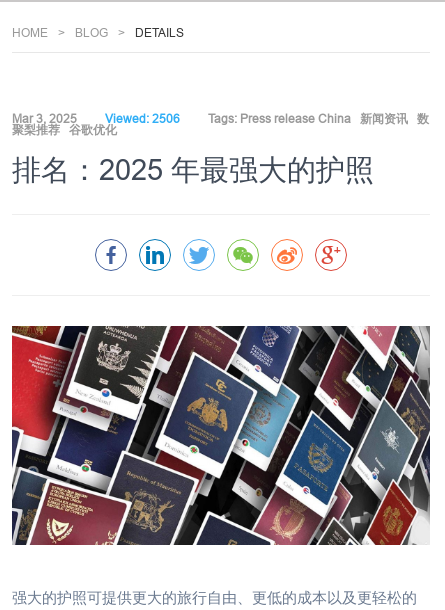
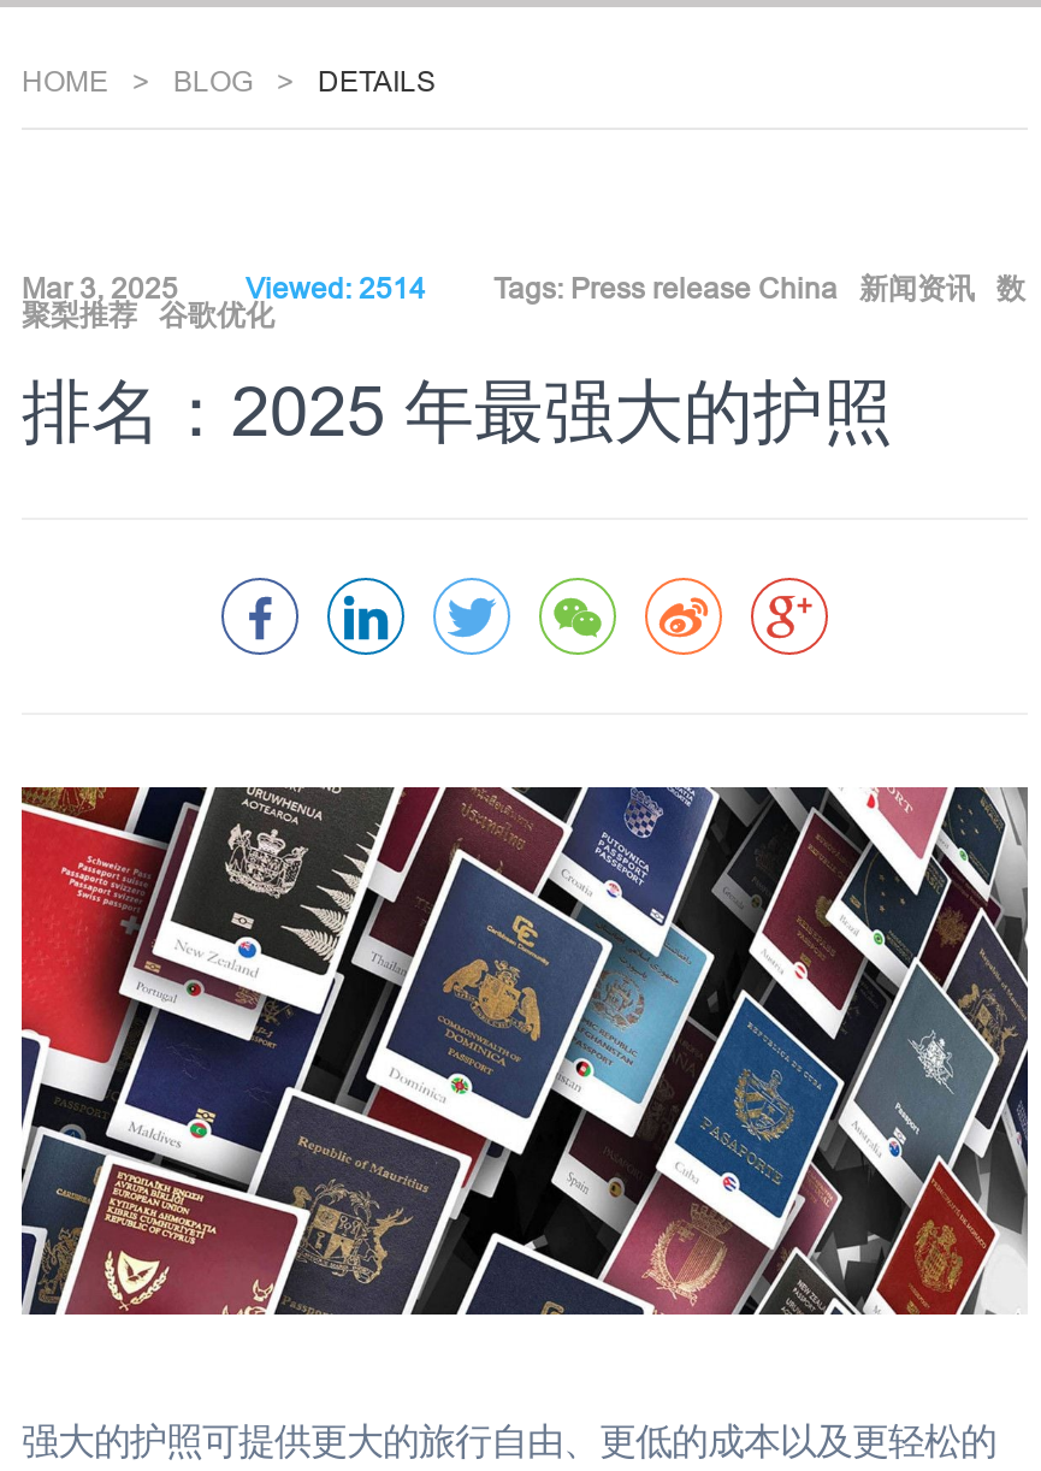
- Mar 3, 2025 Viewed: 2506 Tags: Press release China 新闻资讯 数
+ Mar 3, 2025 Viewed: 2514 Tags: Press release China 新闻资讯 数
